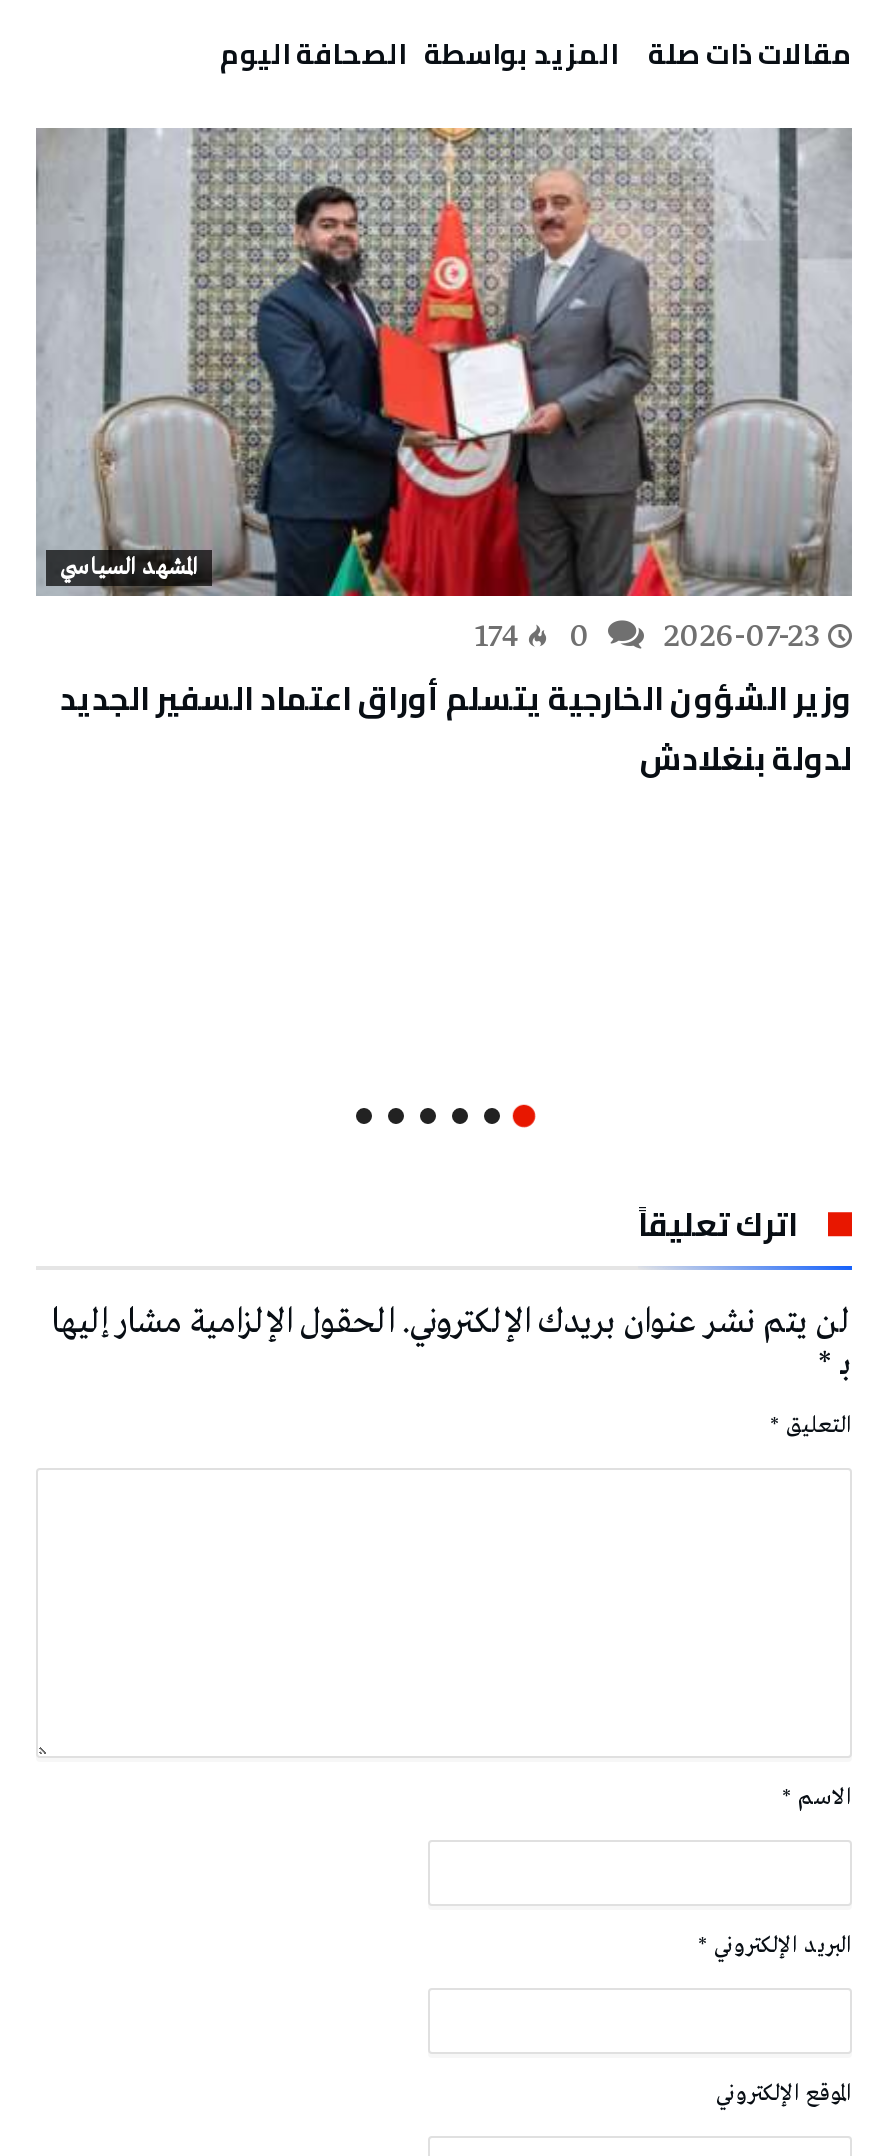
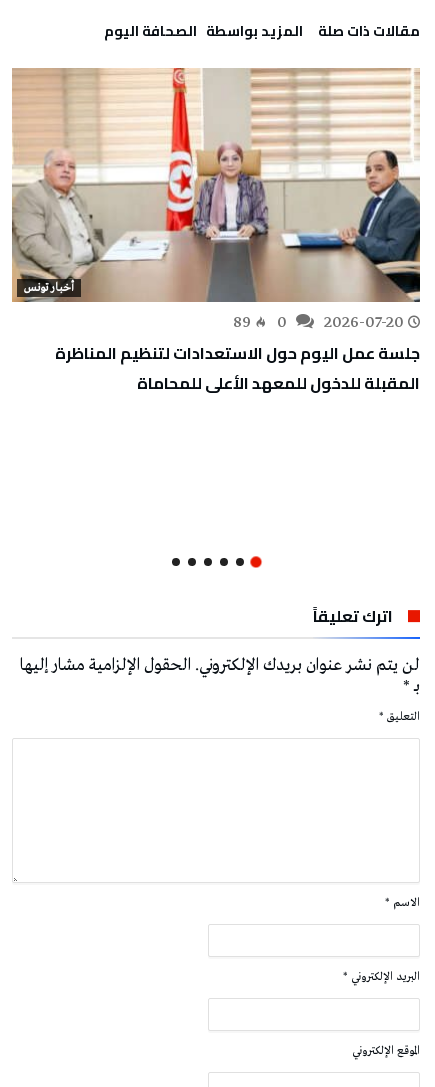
- [image]
- المشهد السياسي
+ [image]
+ أخبار تونس

- 174
- وزير الشؤون الخارجية يتسلم أوراق اعتماد السفير الجديد
- لدولة بنغلادش
+ 89
+ جلسة عمل اليوم حول الاستعدادات لتنظيم المناظرة
+ المقبلة للدخول للمعهد الأعلى للمحاماة

- 2026-07-23
+ 2026-07-20
